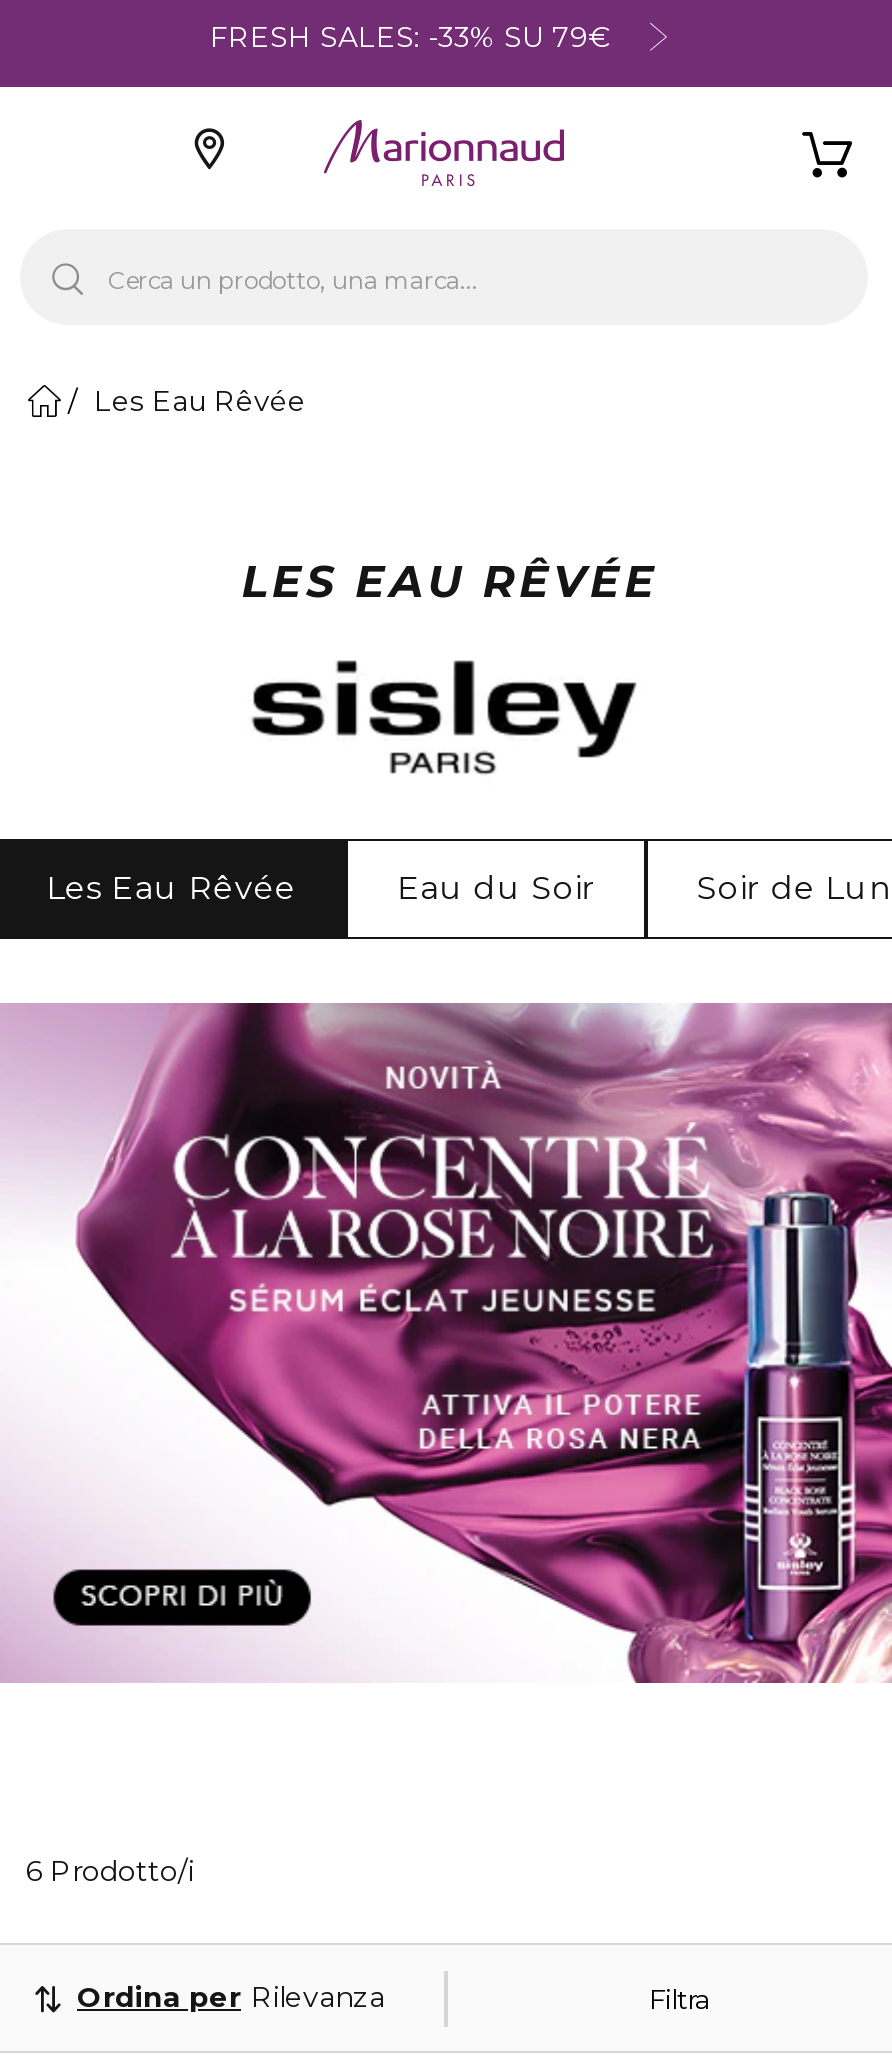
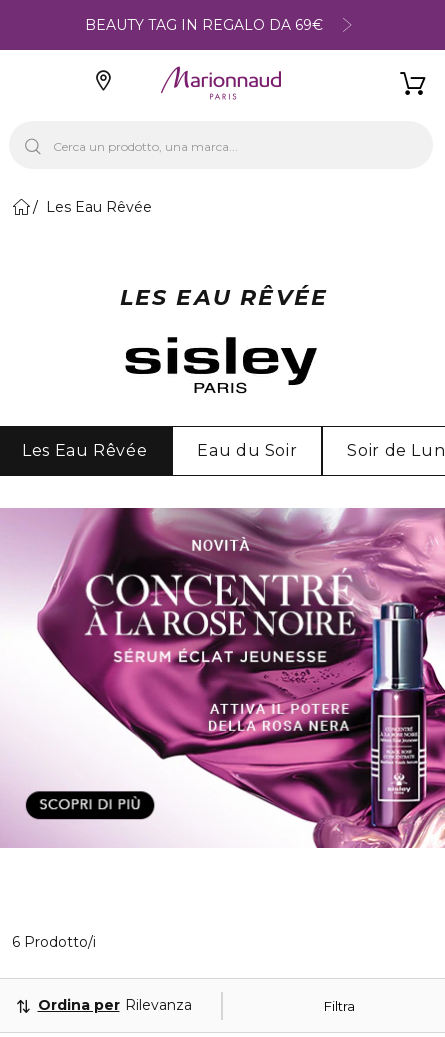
- FRESH SALES: -33% SU 79€
+ BEAUTY TAG IN REGALO DA 69€
